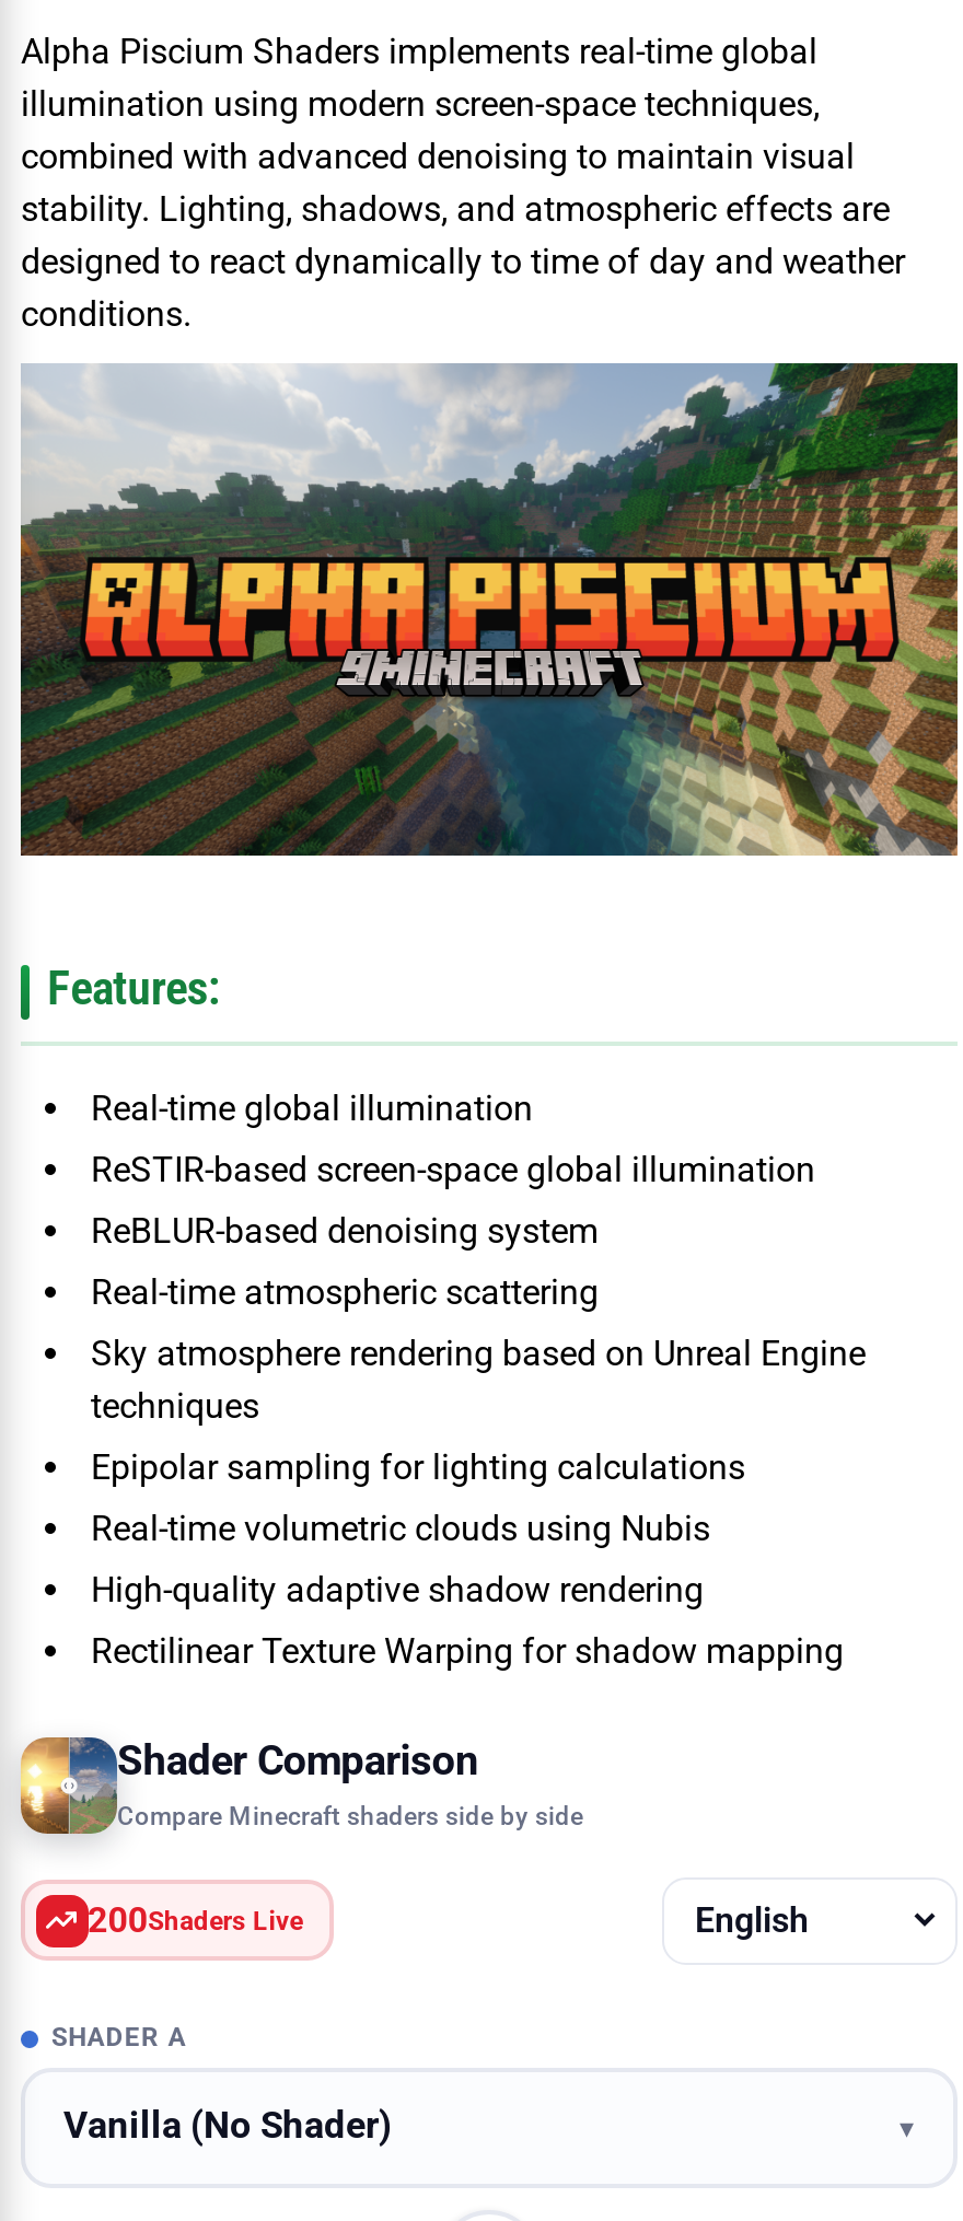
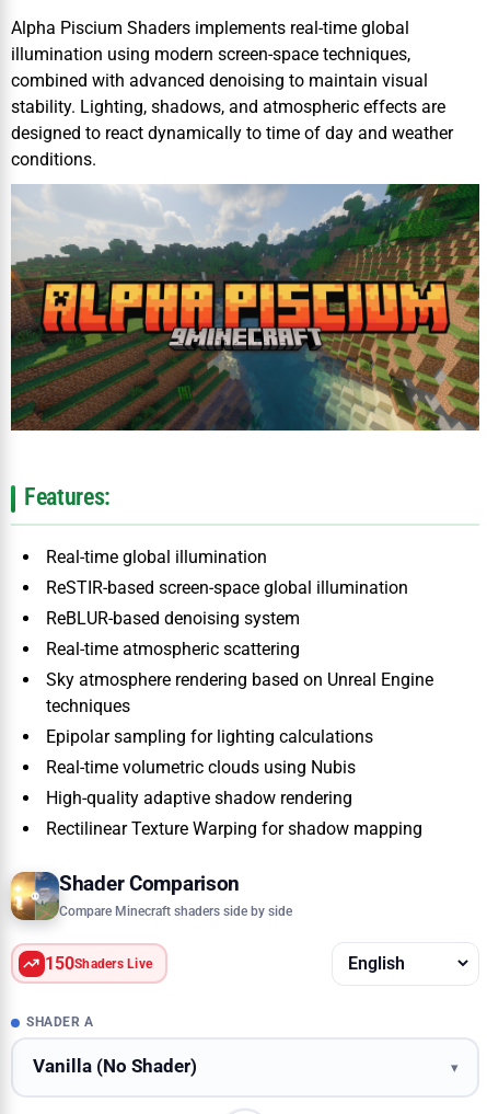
- 200Shaders Live
+ 150Shaders Live
